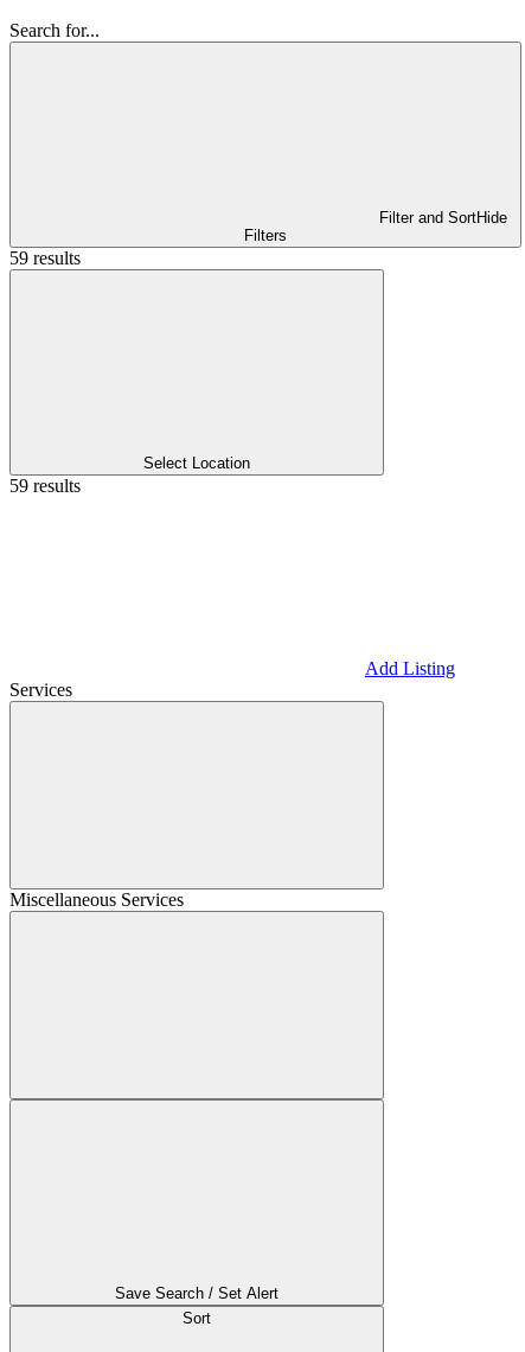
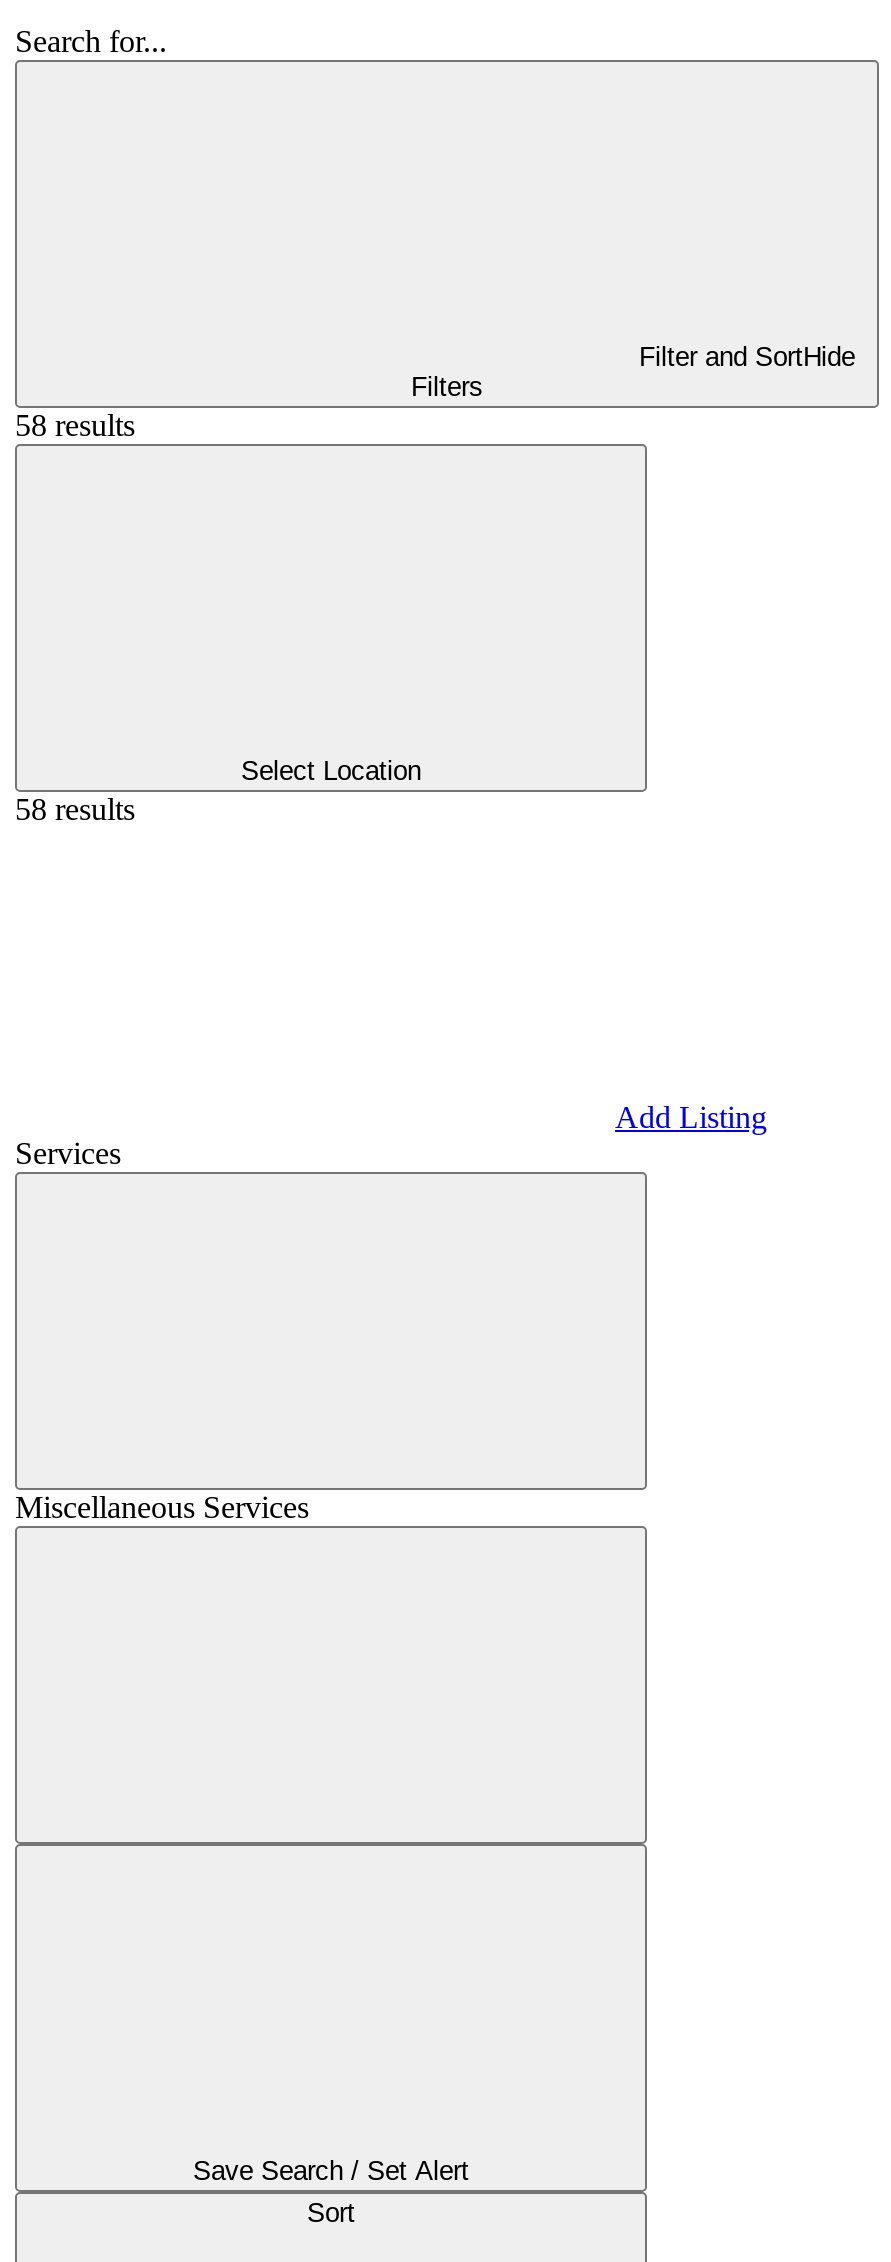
- 59 results
+ 58 results

- 59 results
+ 58 results
